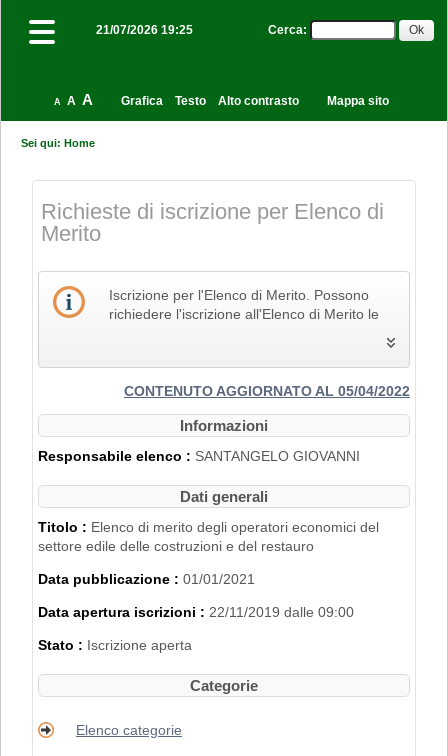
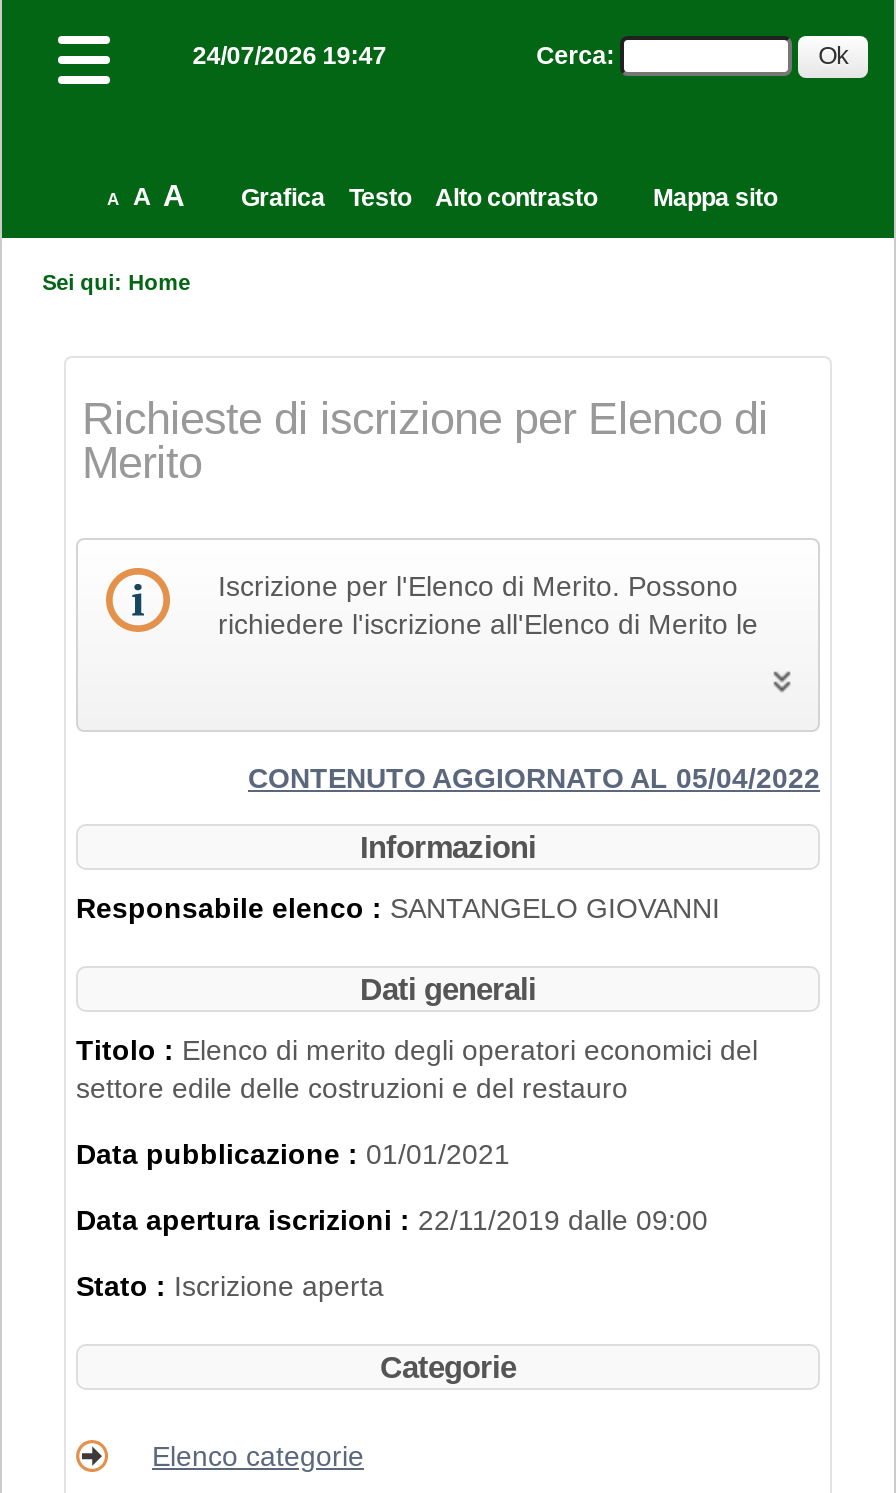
- 21/07/2026 19:25
+ 24/07/2026 19:47
